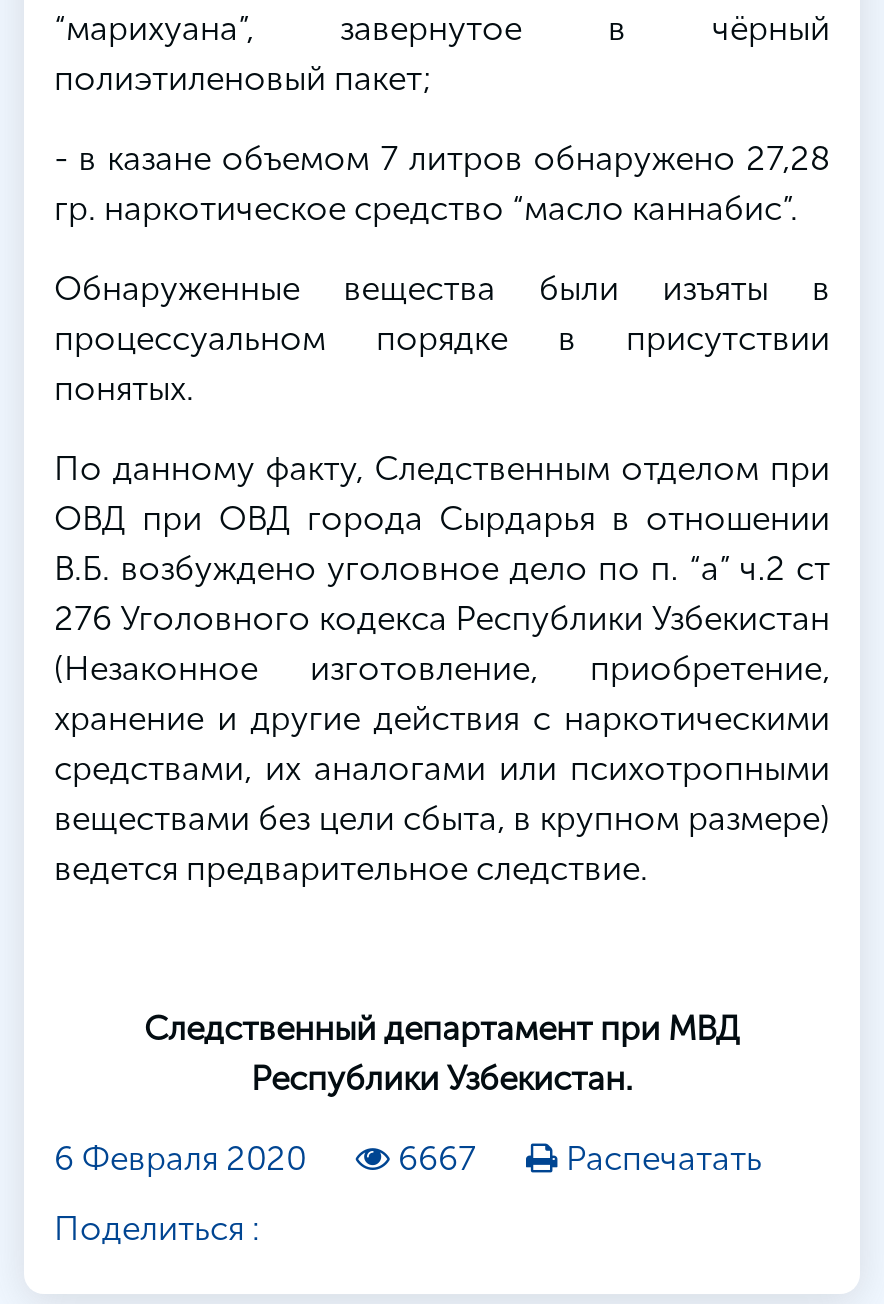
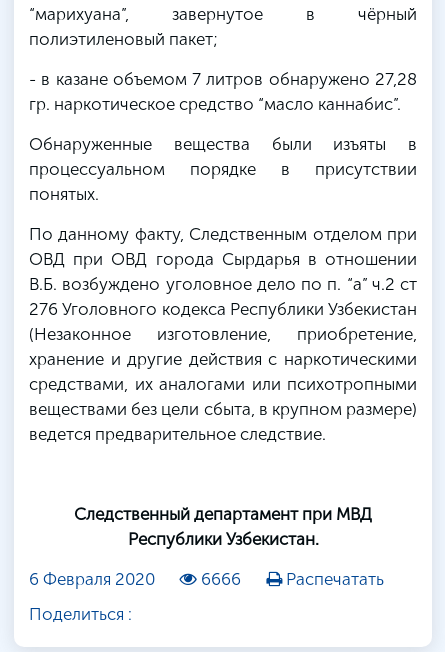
- 6667
+ 6666
